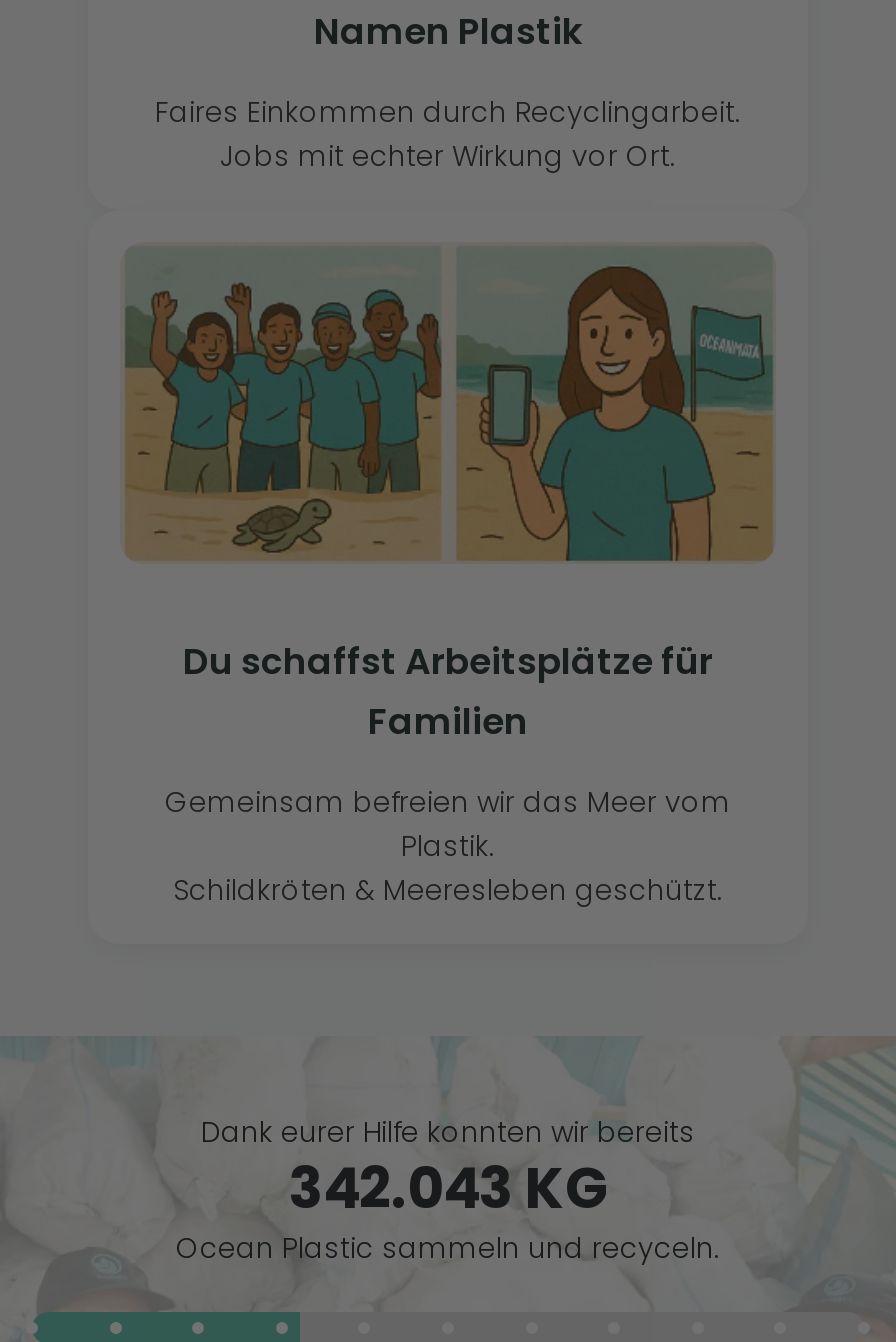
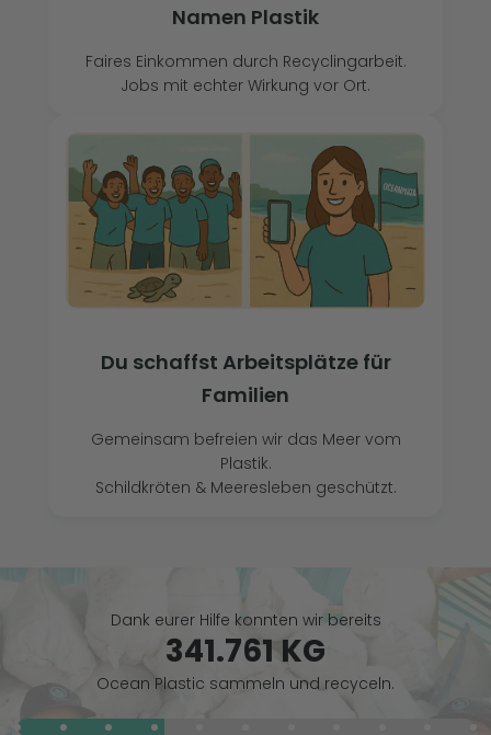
- 342.043 KG
+ 341.761 KG
